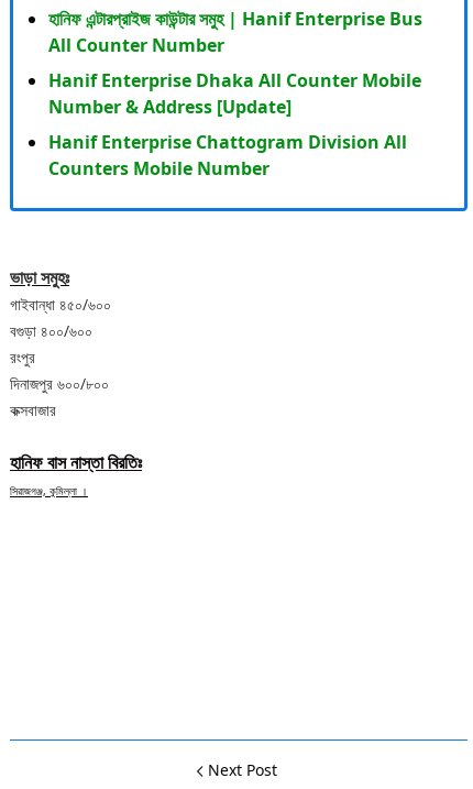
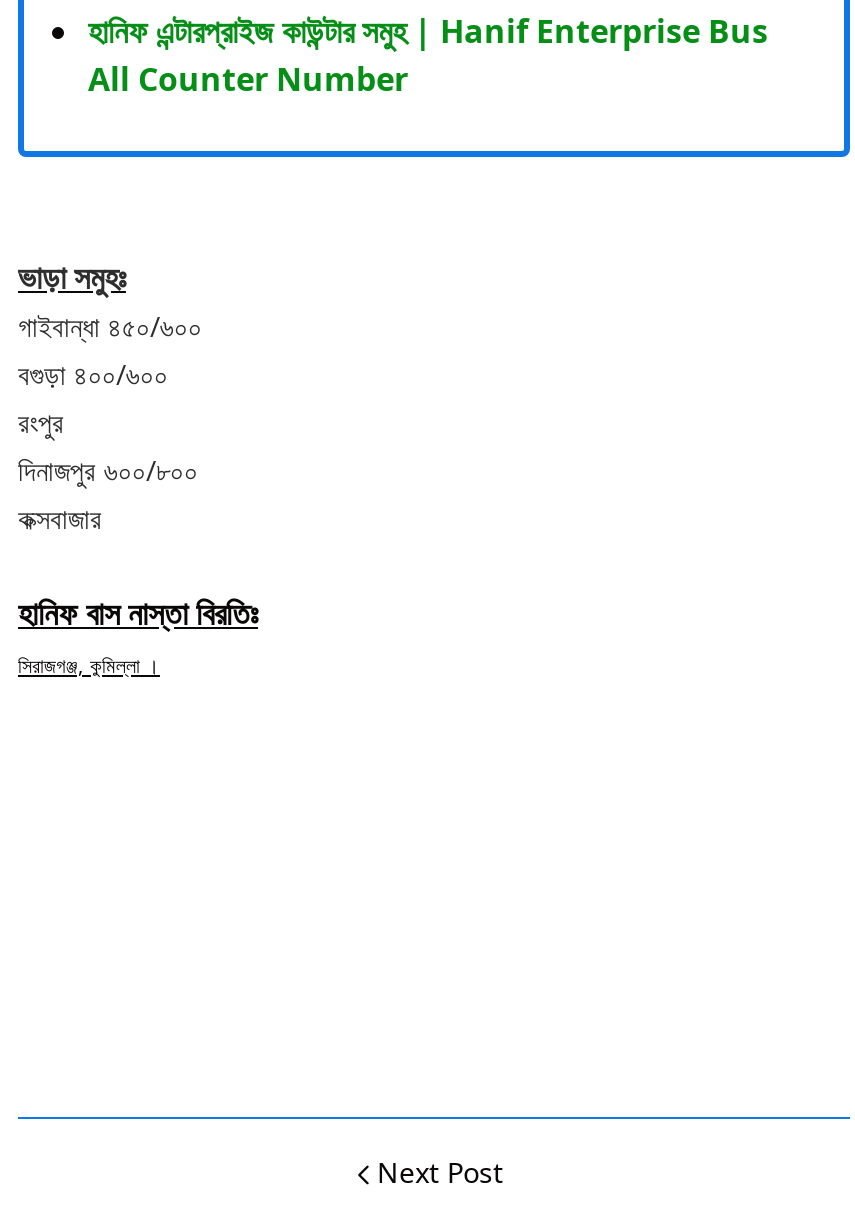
- Hanif Enterprise Dhaka All Counter Mobile
- Number & Address [Update]
- Hanif Enterprise Chattogram Division All
- Counters Mobile Number
